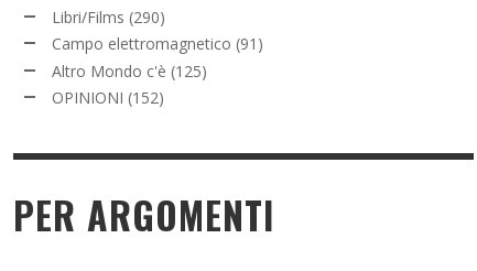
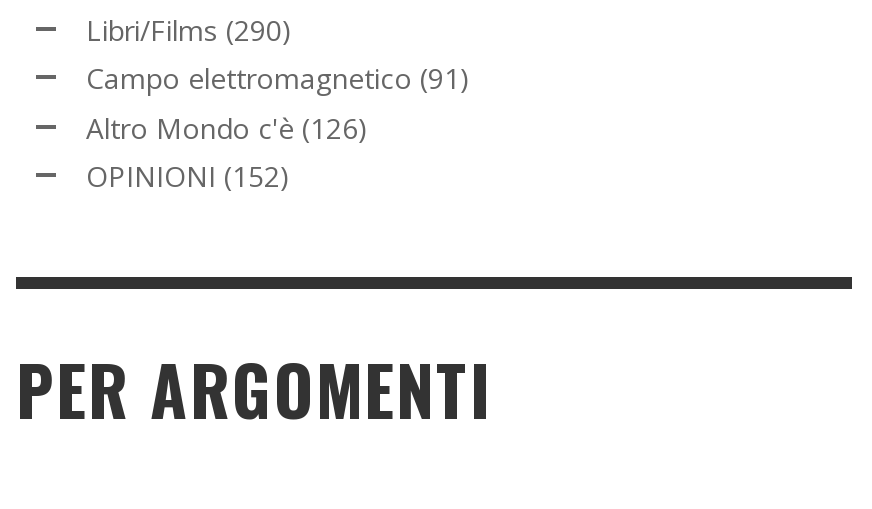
- Altro Mondo c'è (125)
+ Altro Mondo c'è (126)
